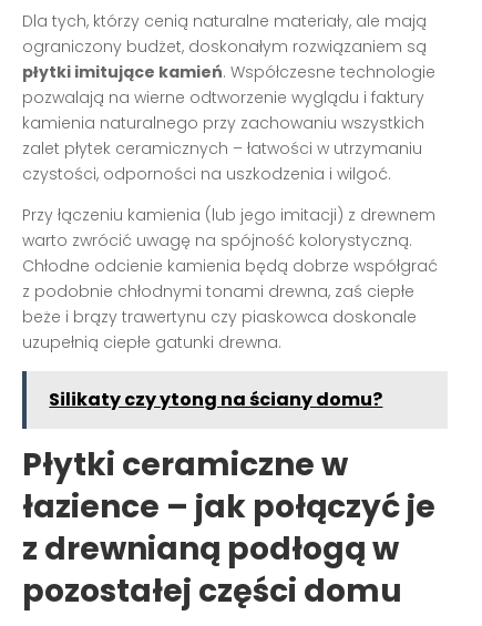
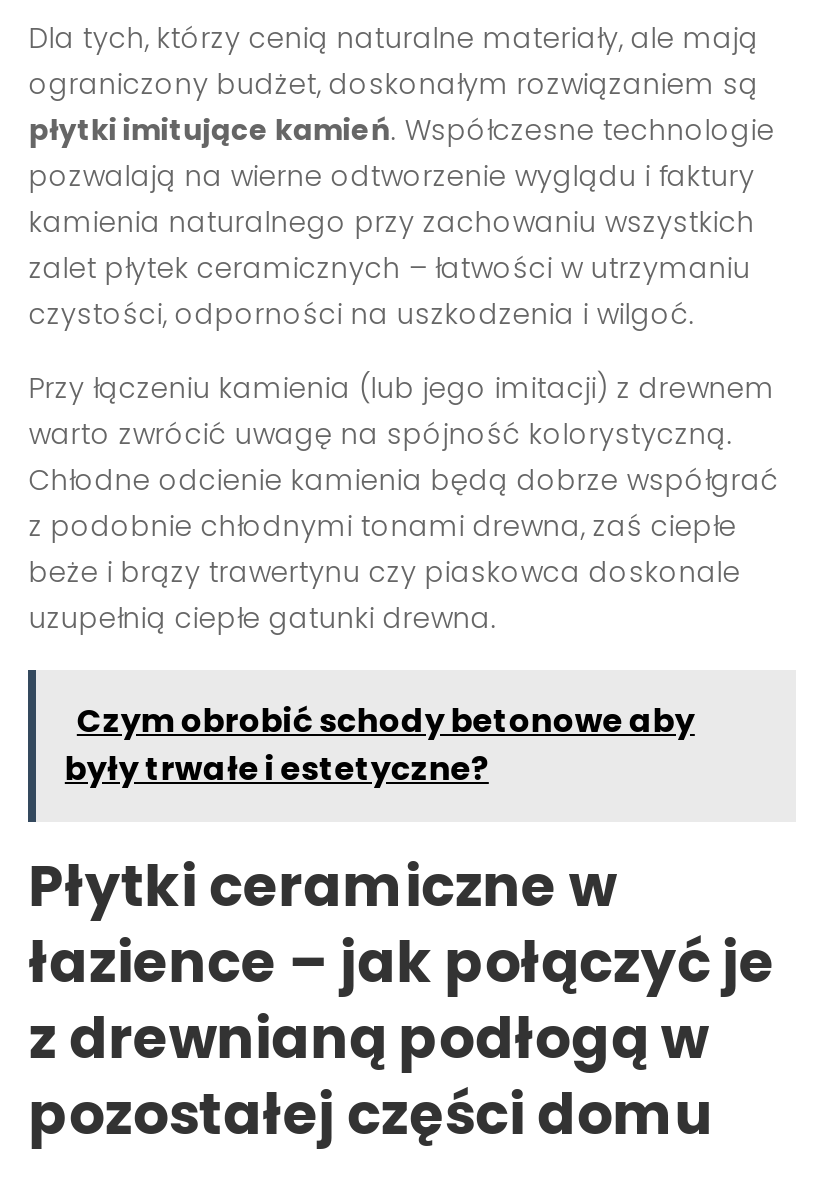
- Silikaty czy ytong na ściany domu?
+ Czym obrobić schody betonowe aby
+ były trwałe i estetyczne?
